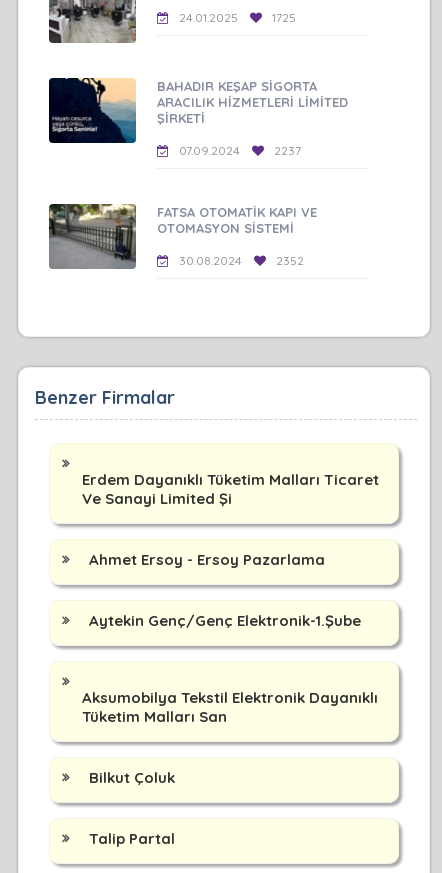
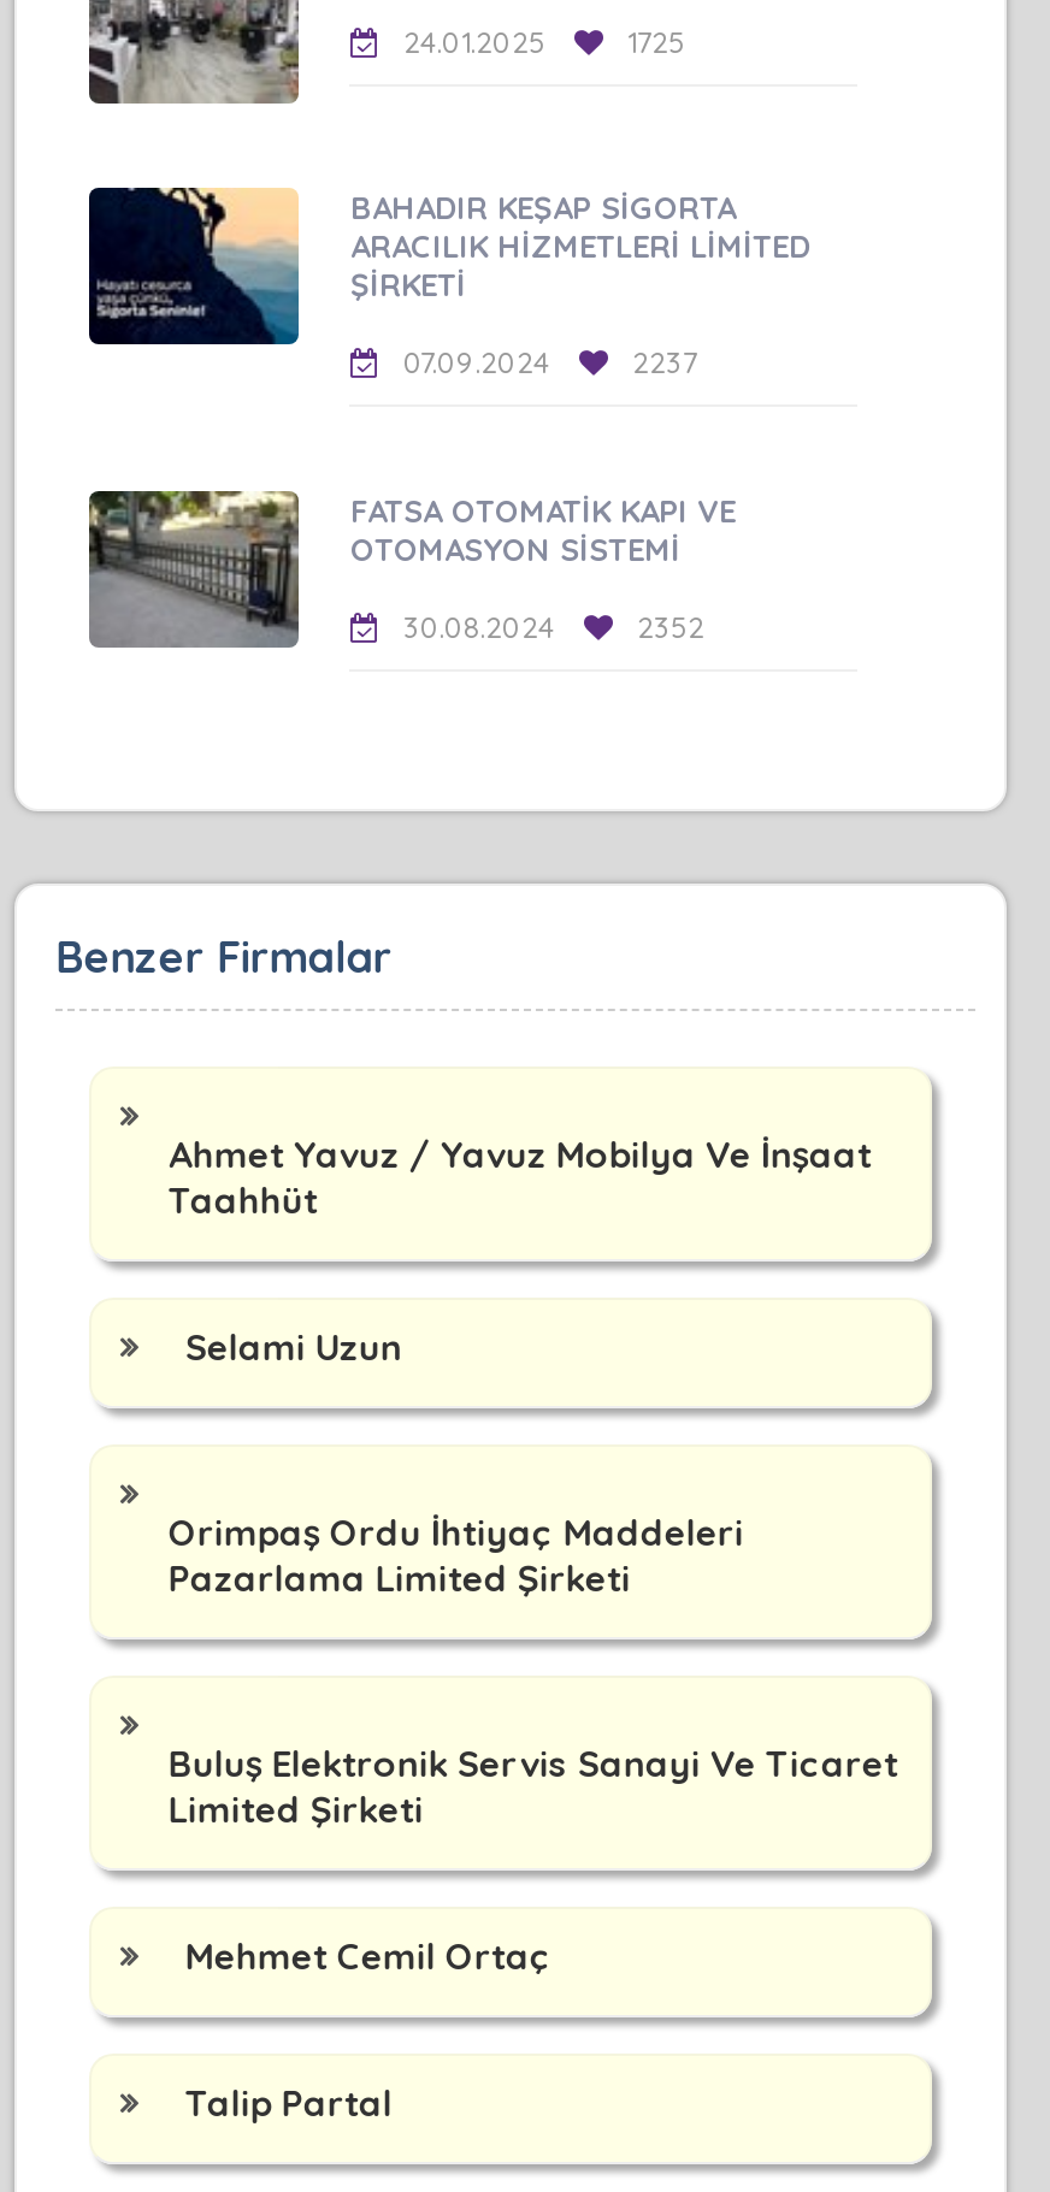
- Erdem Dayanıklı Tüketim Malları Ticaret
- Ve Sanayi Limited Şi
+ Ahmet Yavuz / Yavuz Mobilya Ve İnşaat
+ Taahhüt

- Ahmet Ersoy - Ersoy Pazarlama
+ Selami Uzun

- Aytekin Genç/Genç Elektronik-1.Şube
+ Orimpaş Ordu İhtiyaç Maddeleri
+ Pazarlama Limited Şirketi

- Aksumobilya Tekstil Elektronik Dayanıklı
- Tüketim Malları San
+ Buluş Elektronik Servis Sanayi Ve Ticaret
+ Limited Şirketi

- Bilkut Çoluk
+ Mehmet Cemil Ortaç
